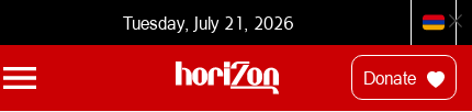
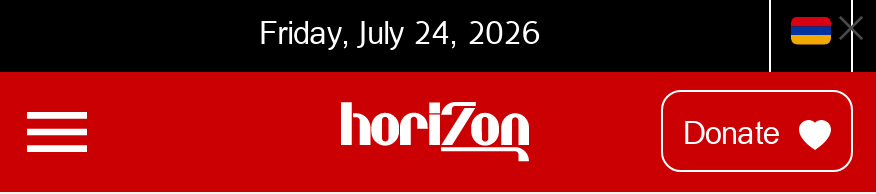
- Tuesday, July 21, 2026
+ Friday, July 24, 2026
